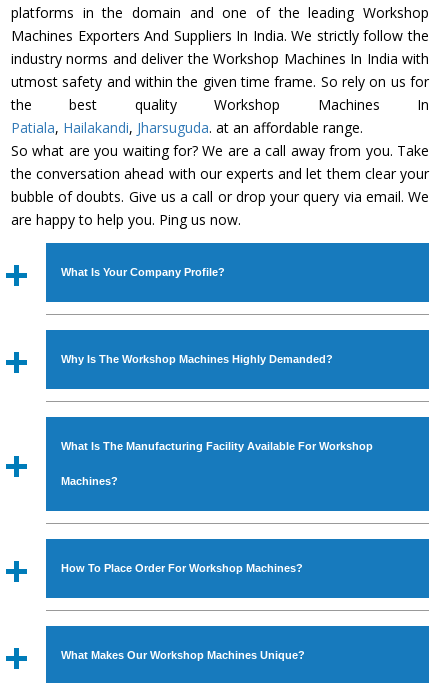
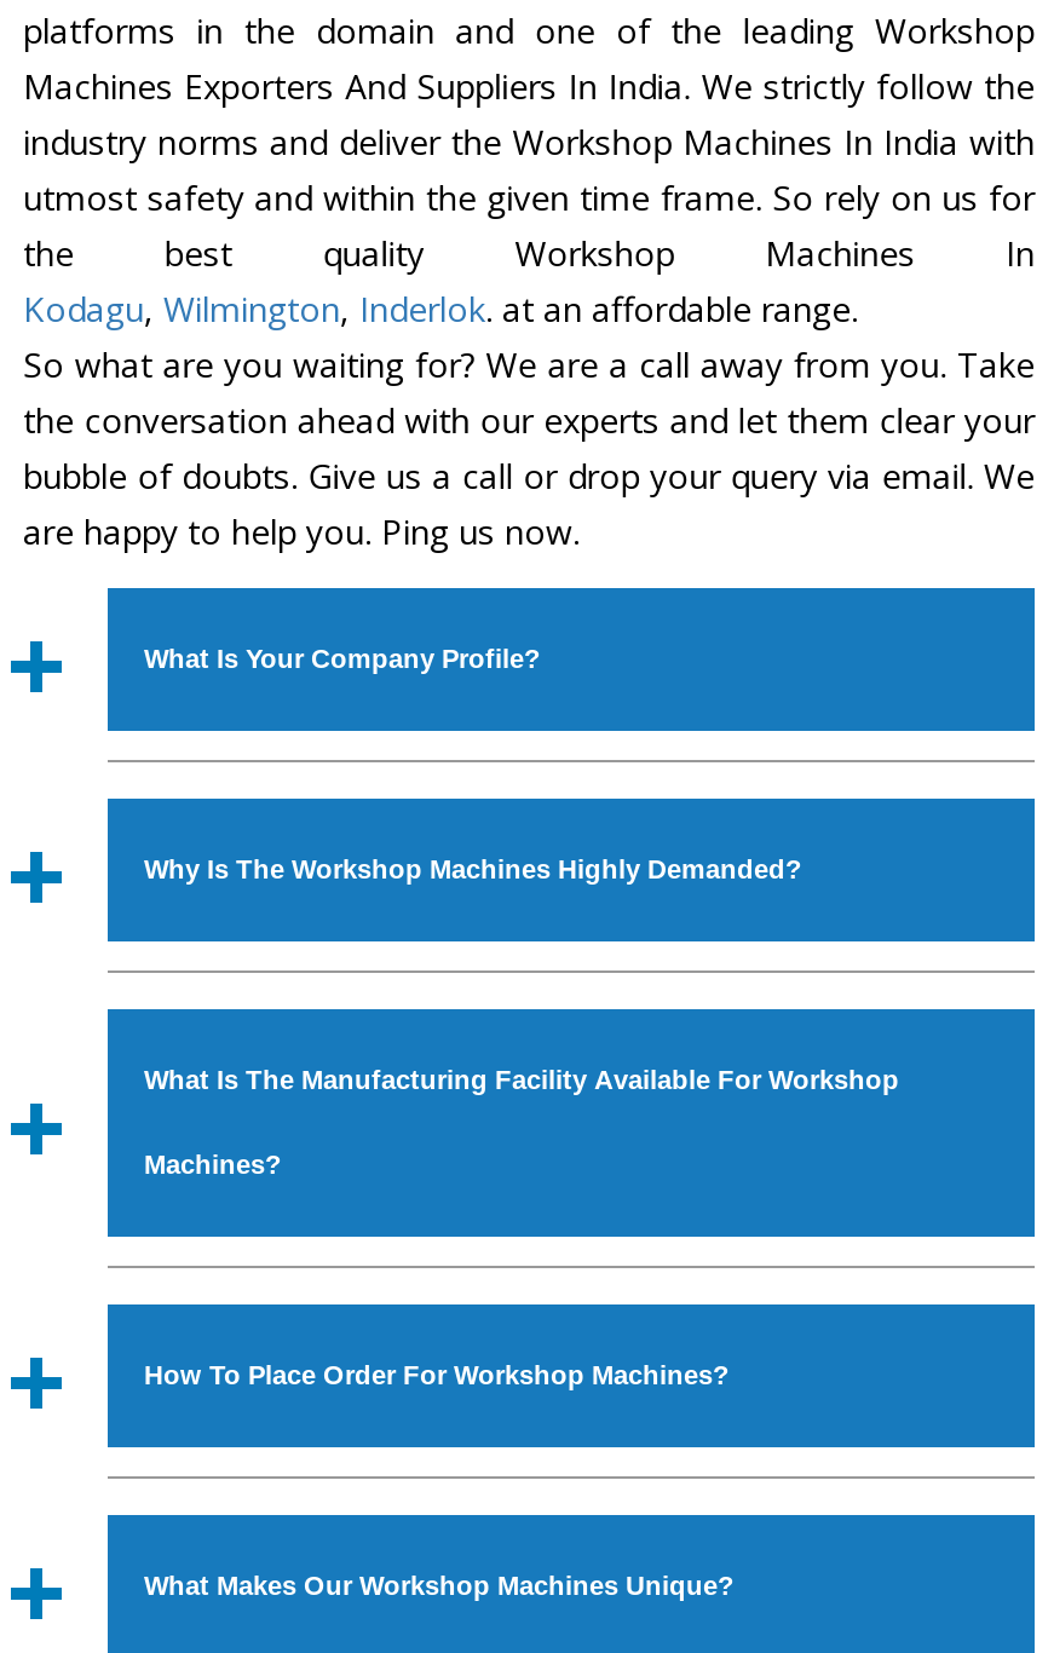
- Patiala, Hailakandi, Jharsuguda. at an affordable range.
+ Kodagu, Wilmington, Inderlok. at an affordable range.
